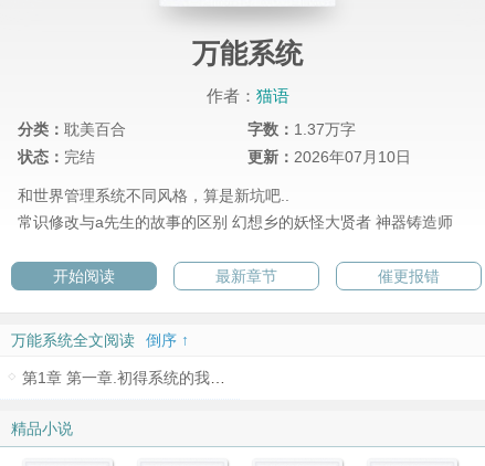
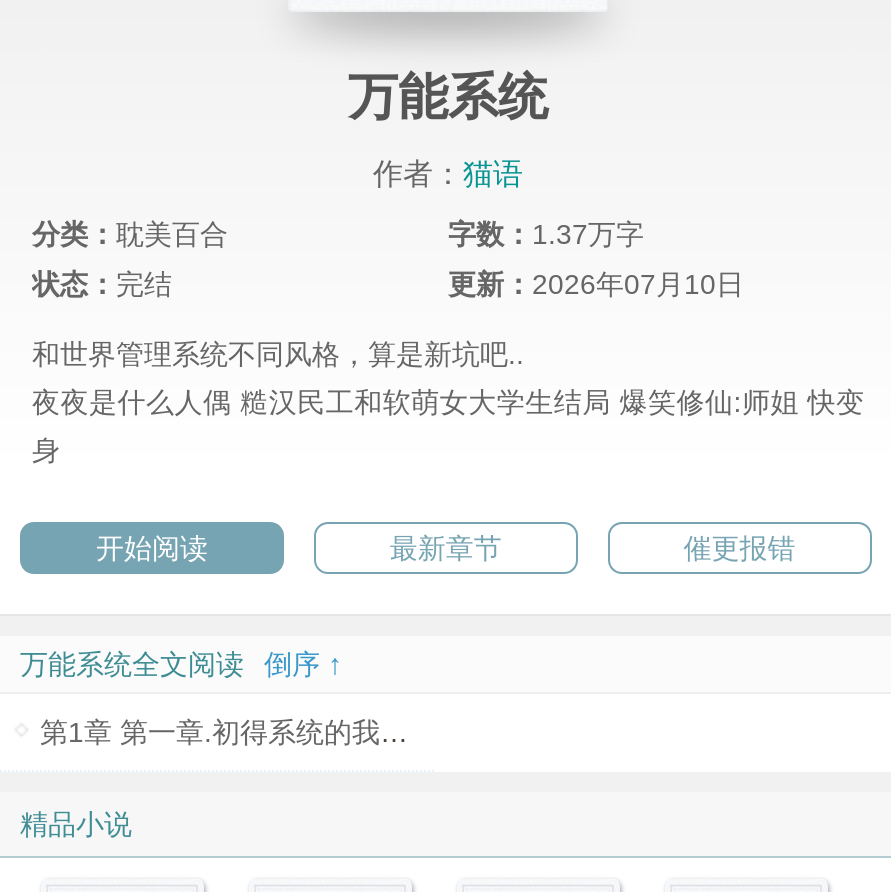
- 常识修改与a先生的故事的区别 幻想乡的妖怪大贤者 神器铸造师
+ 夜夜是什么人偶 糙汉民工和软萌女大学生结局 爆笑修仙:师姐 快变
+ 身
